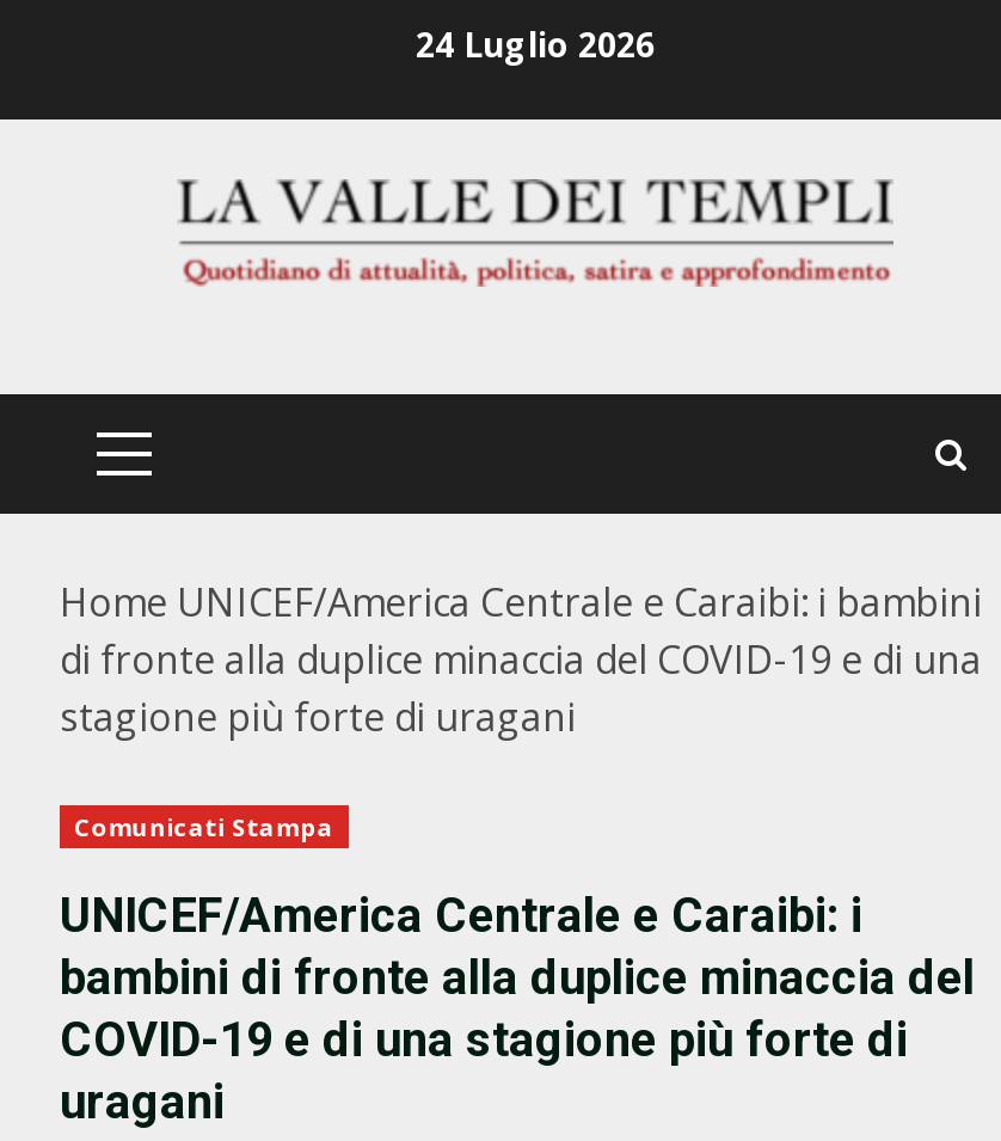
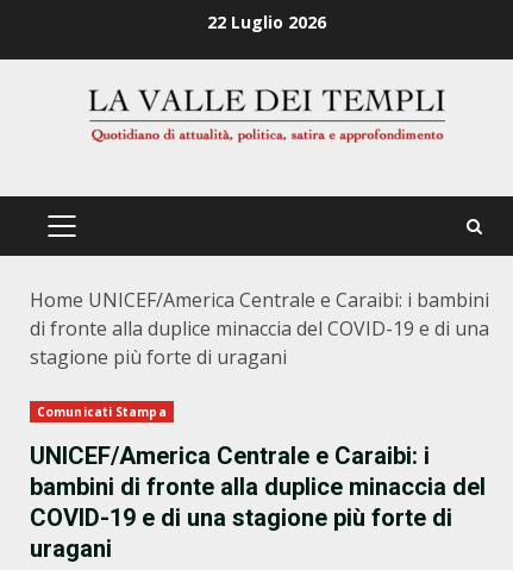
- 24 Luglio 2026
+ 22 Luglio 2026
